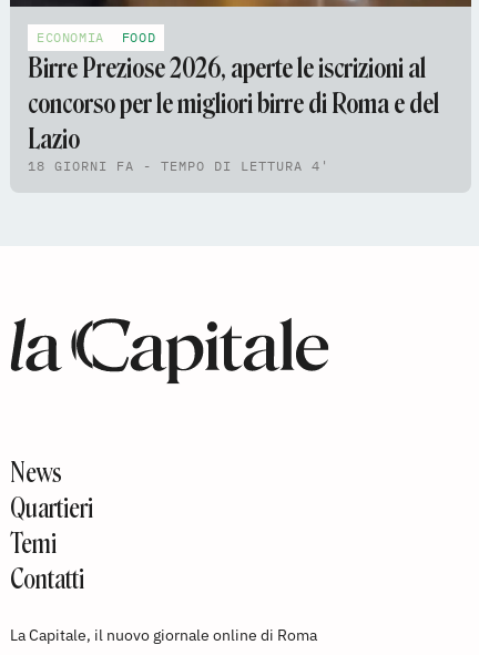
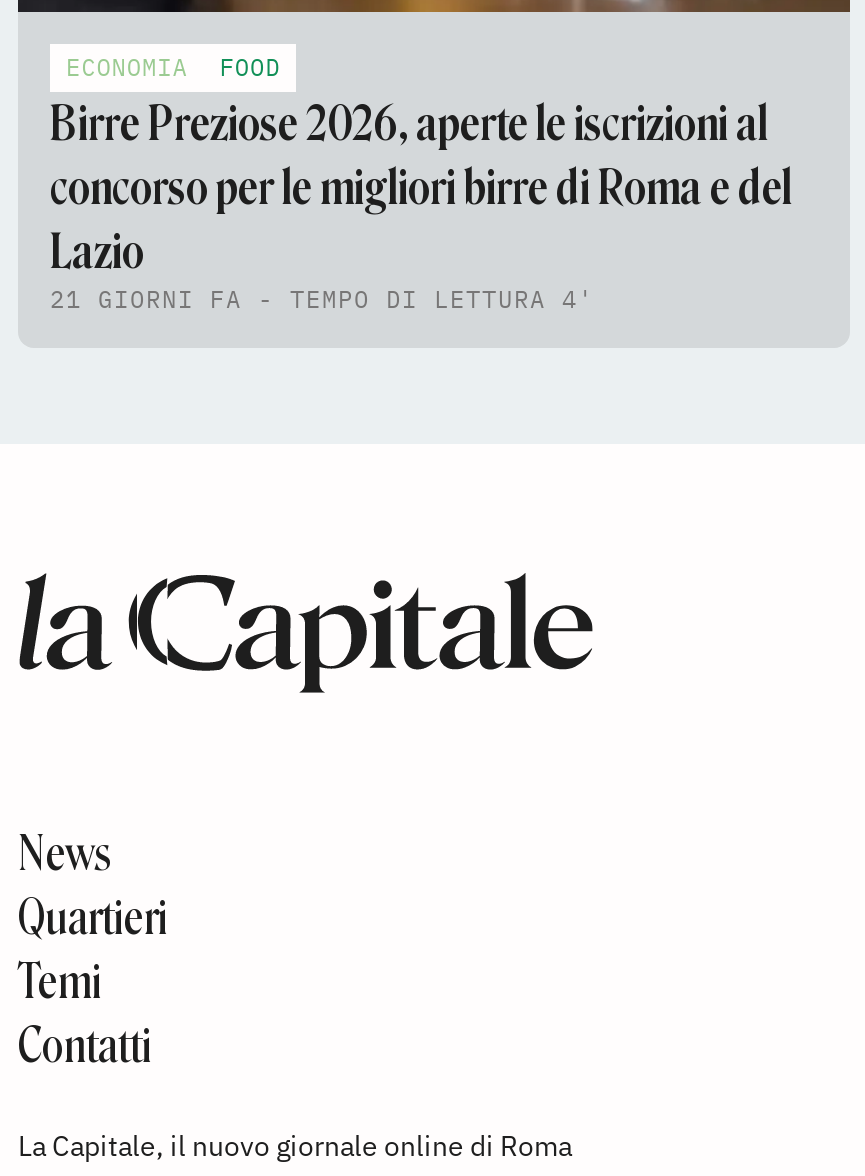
- 18 GIORNI FA - TEMPO DI LETTURA 4'
+ 21 GIORNI FA - TEMPO DI LETTURA 4'
